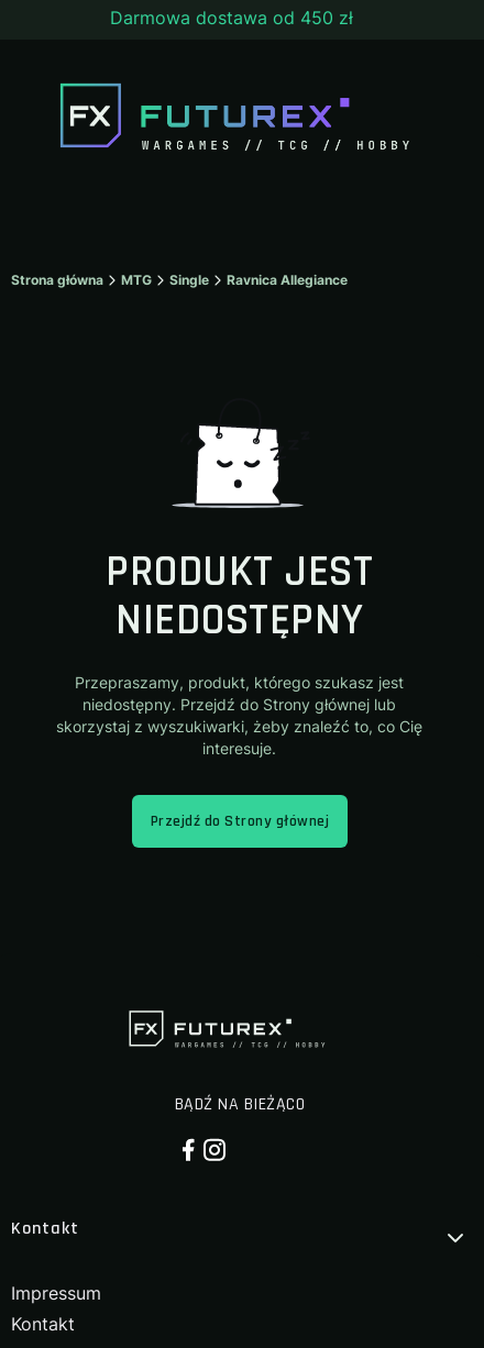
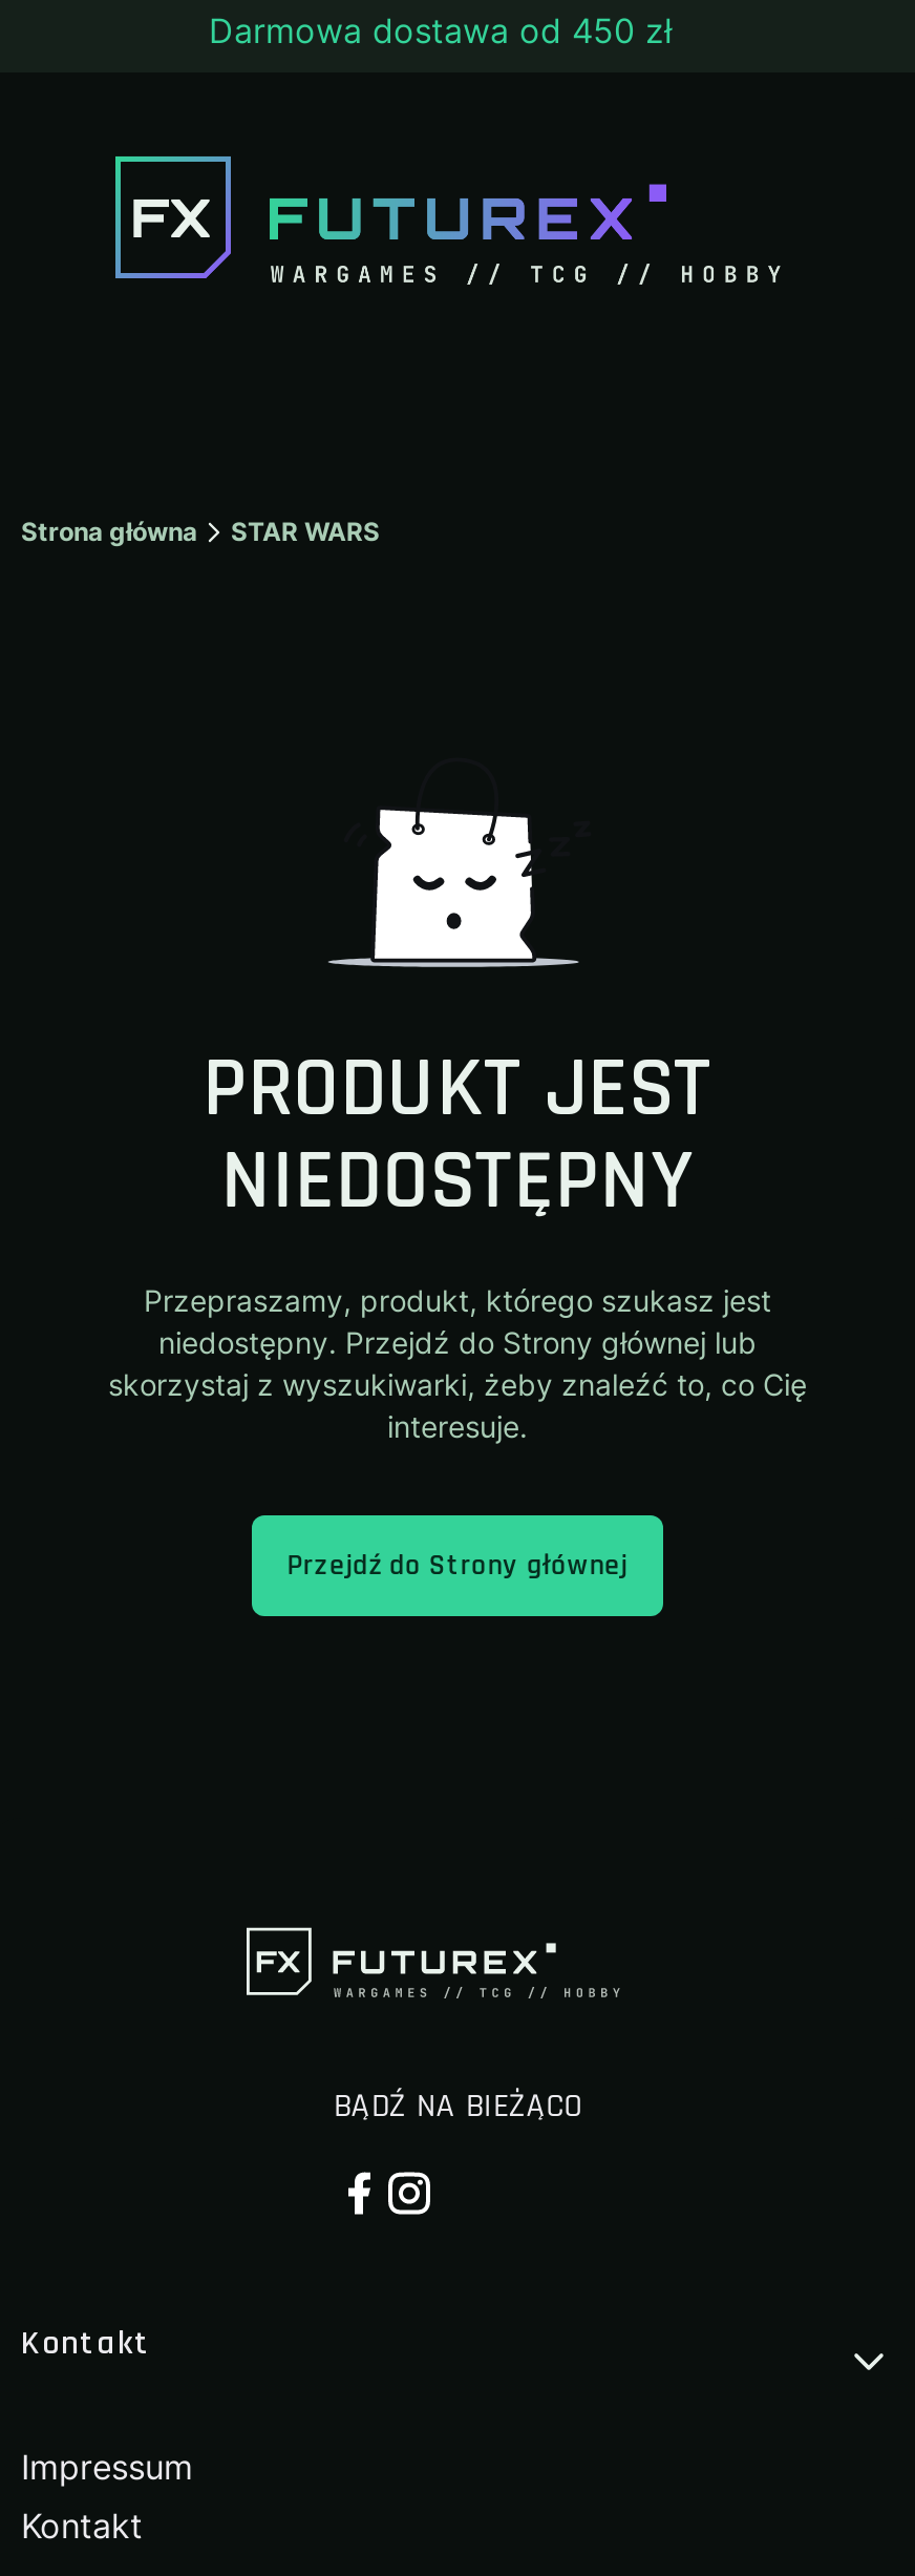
- MTG
- Single
- Ravnica Allegiance
+ STAR WARS
